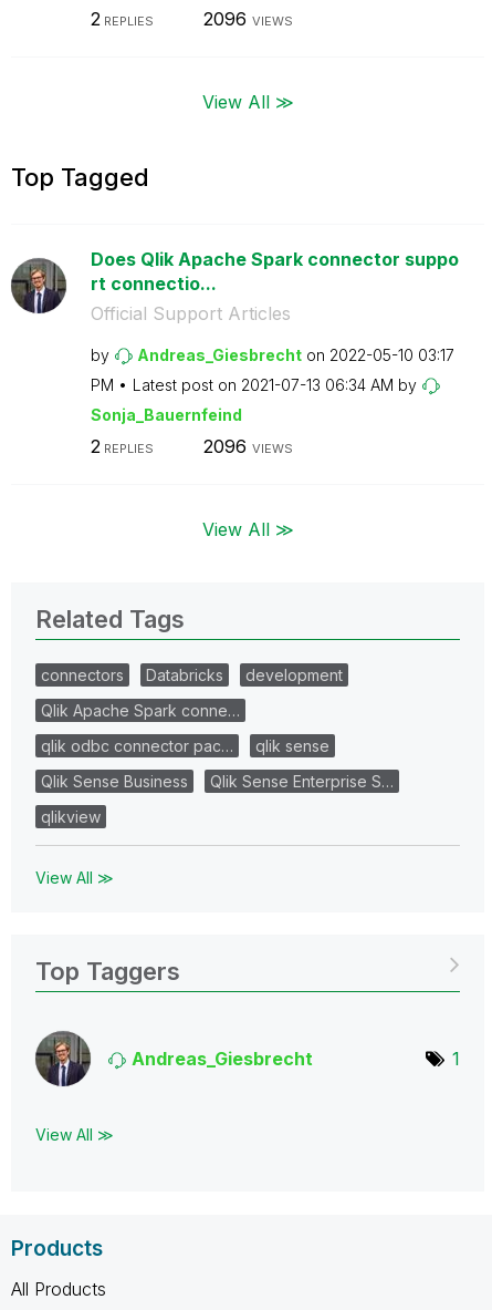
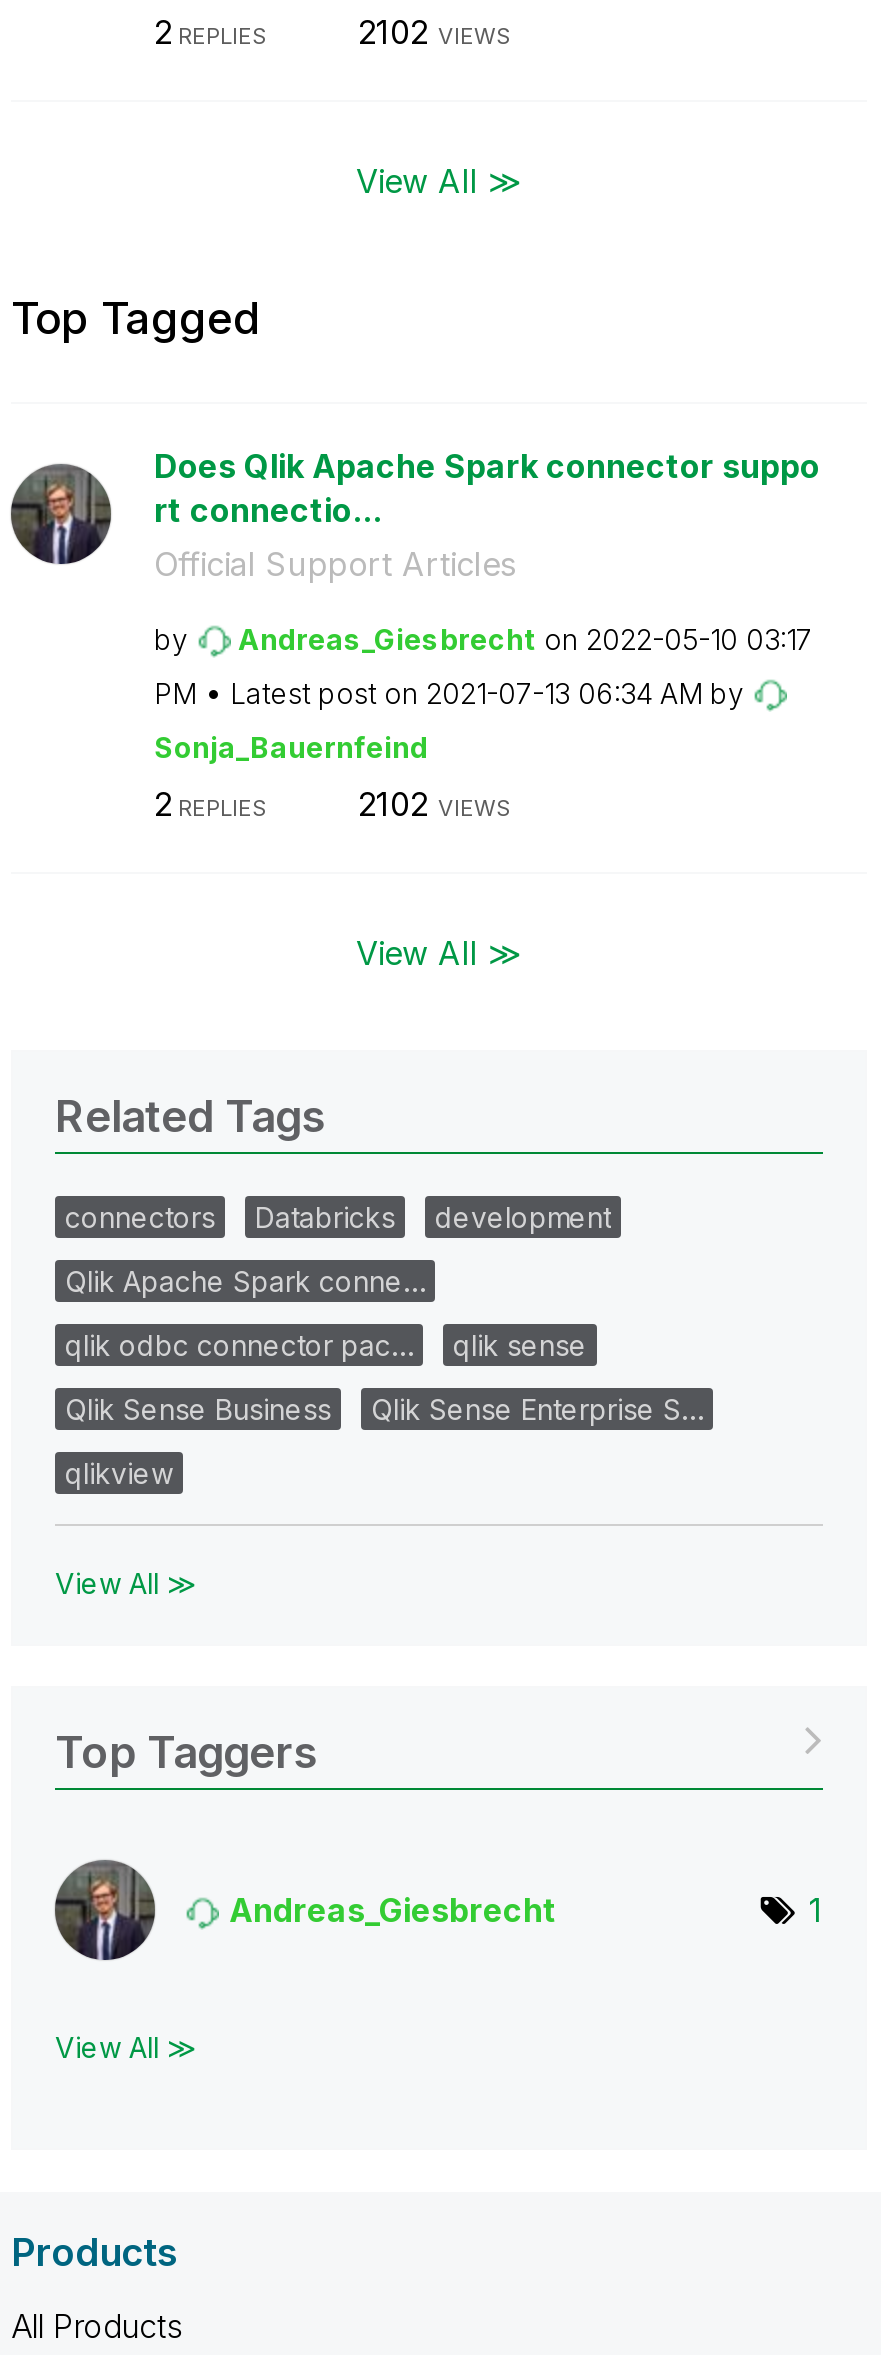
- 2096 VIEWS
+ 2102 VIEWS

- 2096 VIEWS
+ 2102 VIEWS
